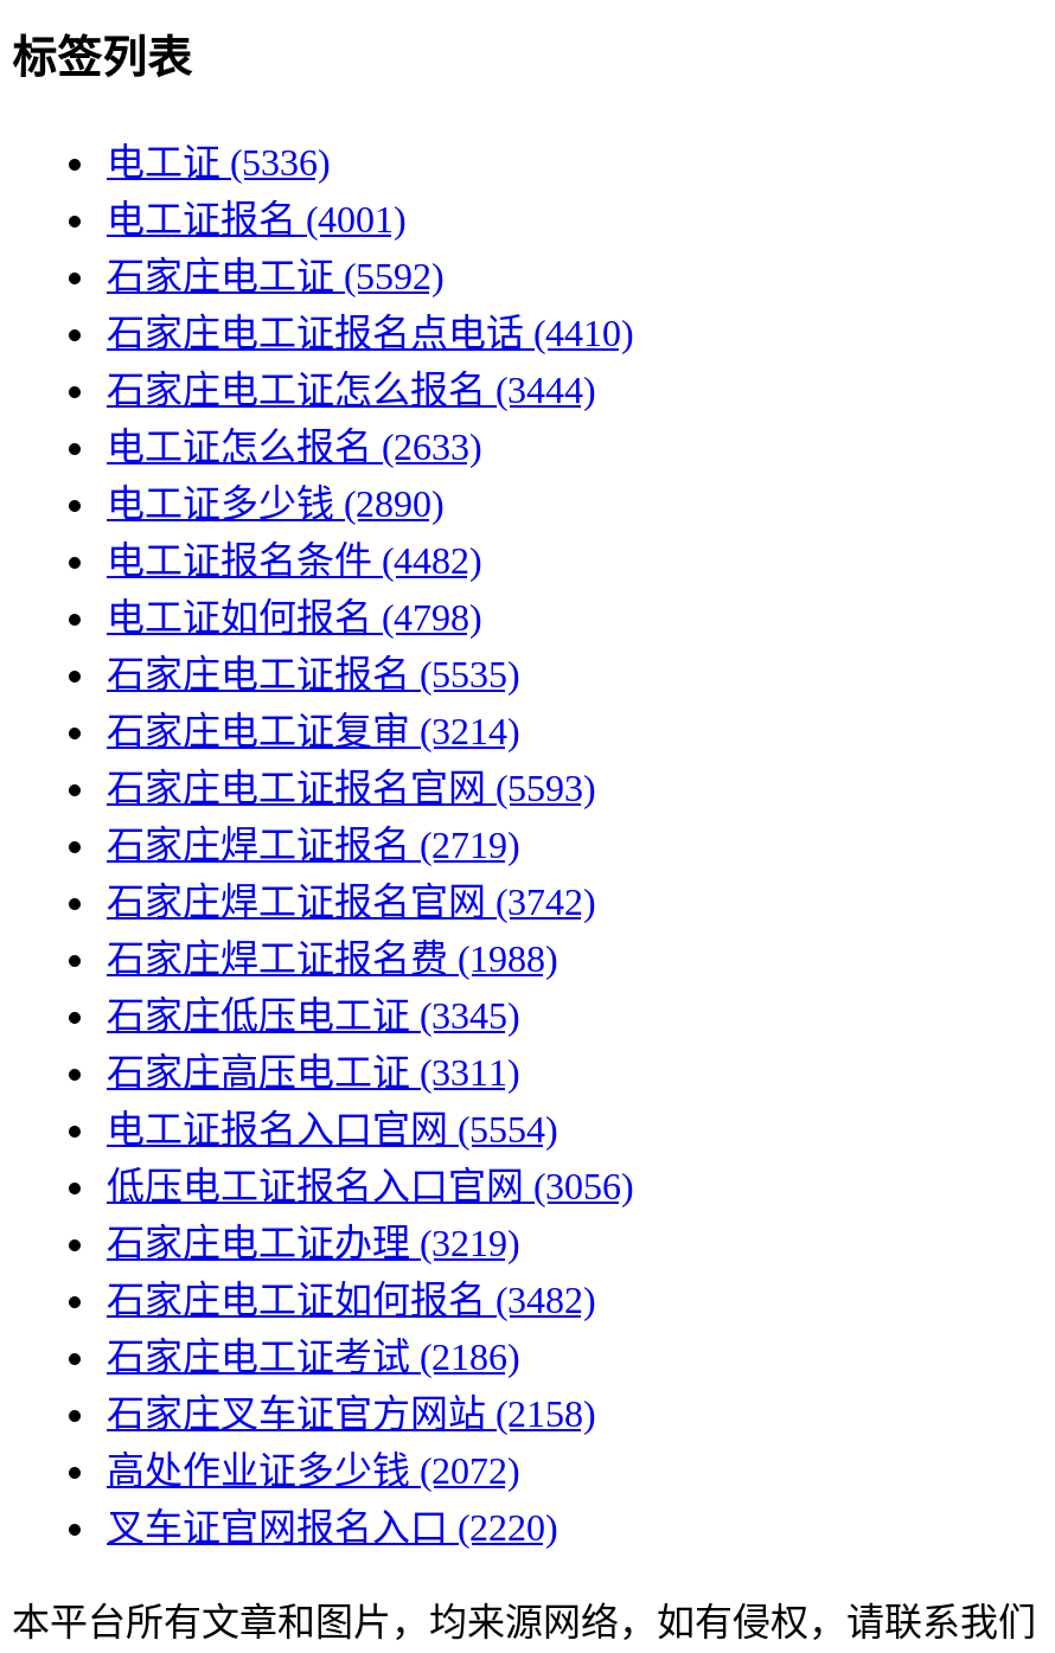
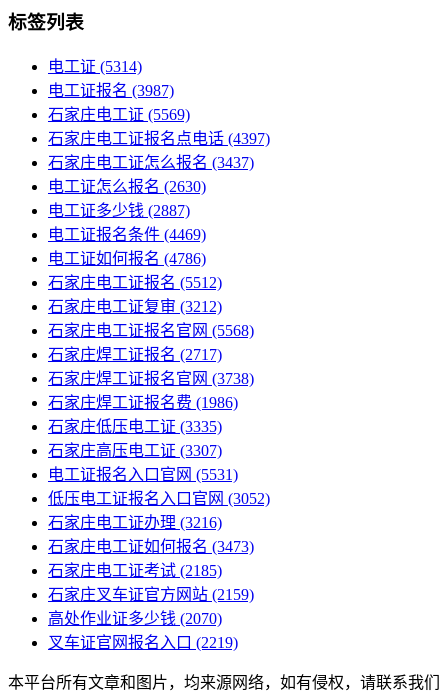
- 电工证(5336)
+ 电工证(5314)

- 电工证报名(4001)
+ 电工证报名(3987)

- 石家庄电工证(5592)
+ 石家庄电工证(5569)

- 石家庄电工证报名点电话(4410)
+ 石家庄电工证报名点电话(4397)

- 石家庄电工证怎么报名(3444)
+ 石家庄电工证怎么报名(3437)

- 电工证怎么报名(2633)
+ 电工证怎么报名(2630)

- 电工证多少钱(2890)
+ 电工证多少钱(2887)

- 电工证报名条件(4482)
+ 电工证报名条件(4469)

- 电工证如何报名(4798)
+ 电工证如何报名(4786)

- 石家庄电工证报名(5535)
+ 石家庄电工证报名(5512)

- 石家庄电工证复审(3214)
+ 石家庄电工证复审(3212)

- 石家庄电工证报名官网(5593)
+ 石家庄电工证报名官网(5568)

- 石家庄焊工证报名(2719)
+ 石家庄焊工证报名(2717)

- 石家庄焊工证报名官网(3742)
+ 石家庄焊工证报名官网(3738)

- 石家庄焊工证报名费(1988)
+ 石家庄焊工证报名费(1986)

- 石家庄低压电工证(3345)
+ 石家庄低压电工证(3335)

- 石家庄高压电工证(3311)
+ 石家庄高压电工证(3307)

- 电工证报名入口官网(5554)
+ 电工证报名入口官网(5531)

- 低压电工证报名入口官网(3056)
+ 低压电工证报名入口官网(3052)

- 石家庄电工证办理(3219)
+ 石家庄电工证办理(3216)

- 石家庄电工证如何报名(3482)
+ 石家庄电工证如何报名(3473)

- 石家庄电工证考试(2186)
+ 石家庄电工证考试(2185)

- 石家庄叉车证官方网站(2158)
+ 石家庄叉车证官方网站(2159)

- 高处作业证多少钱(2072)
+ 高处作业证多少钱(2070)

- 叉车证官网报名入口(2220)
+ 叉车证官网报名入口(2219)
